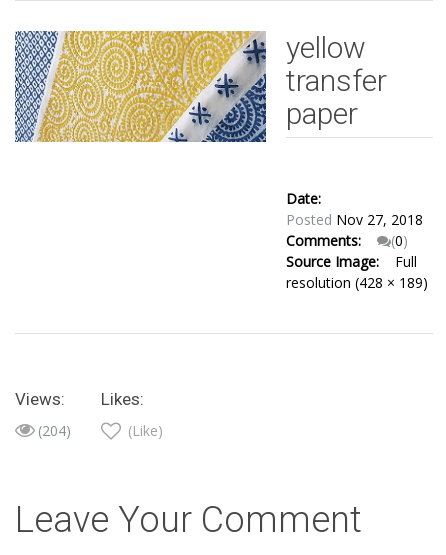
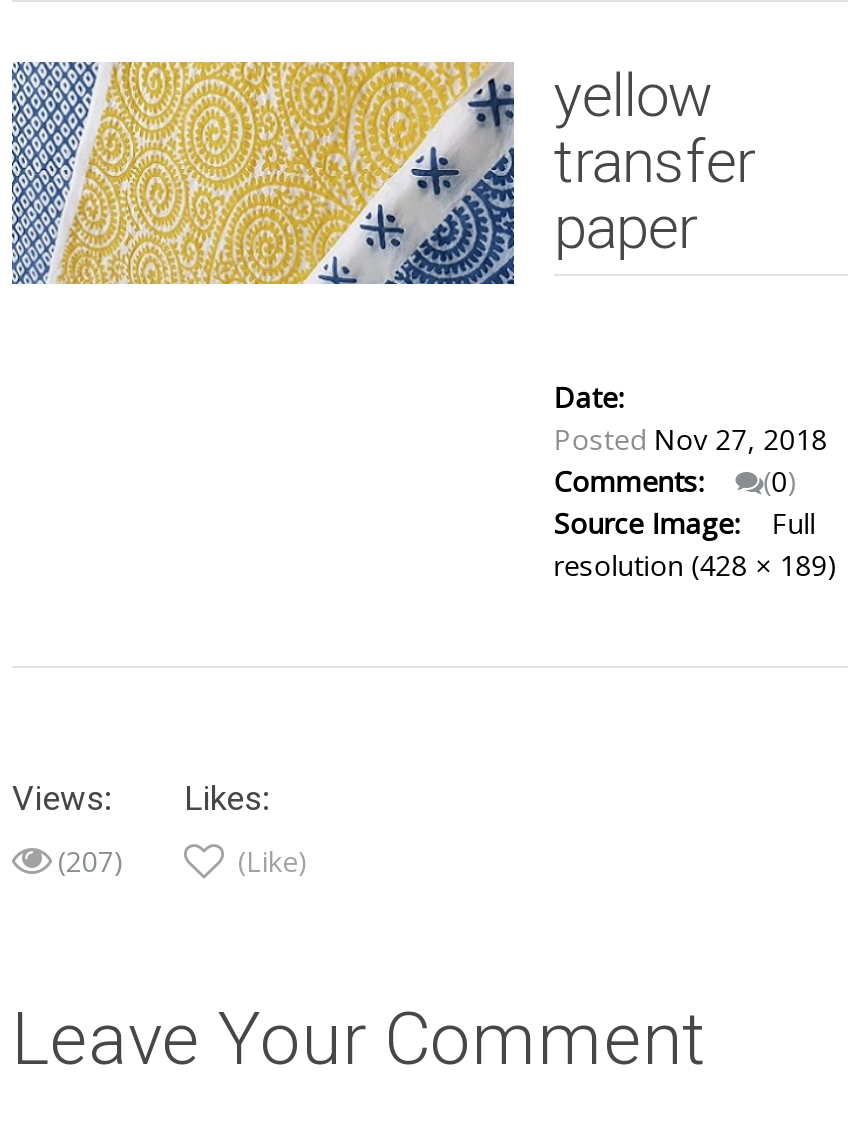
- (204)
+ (207)
